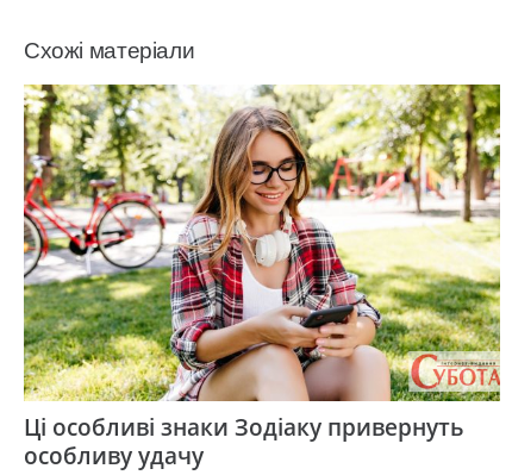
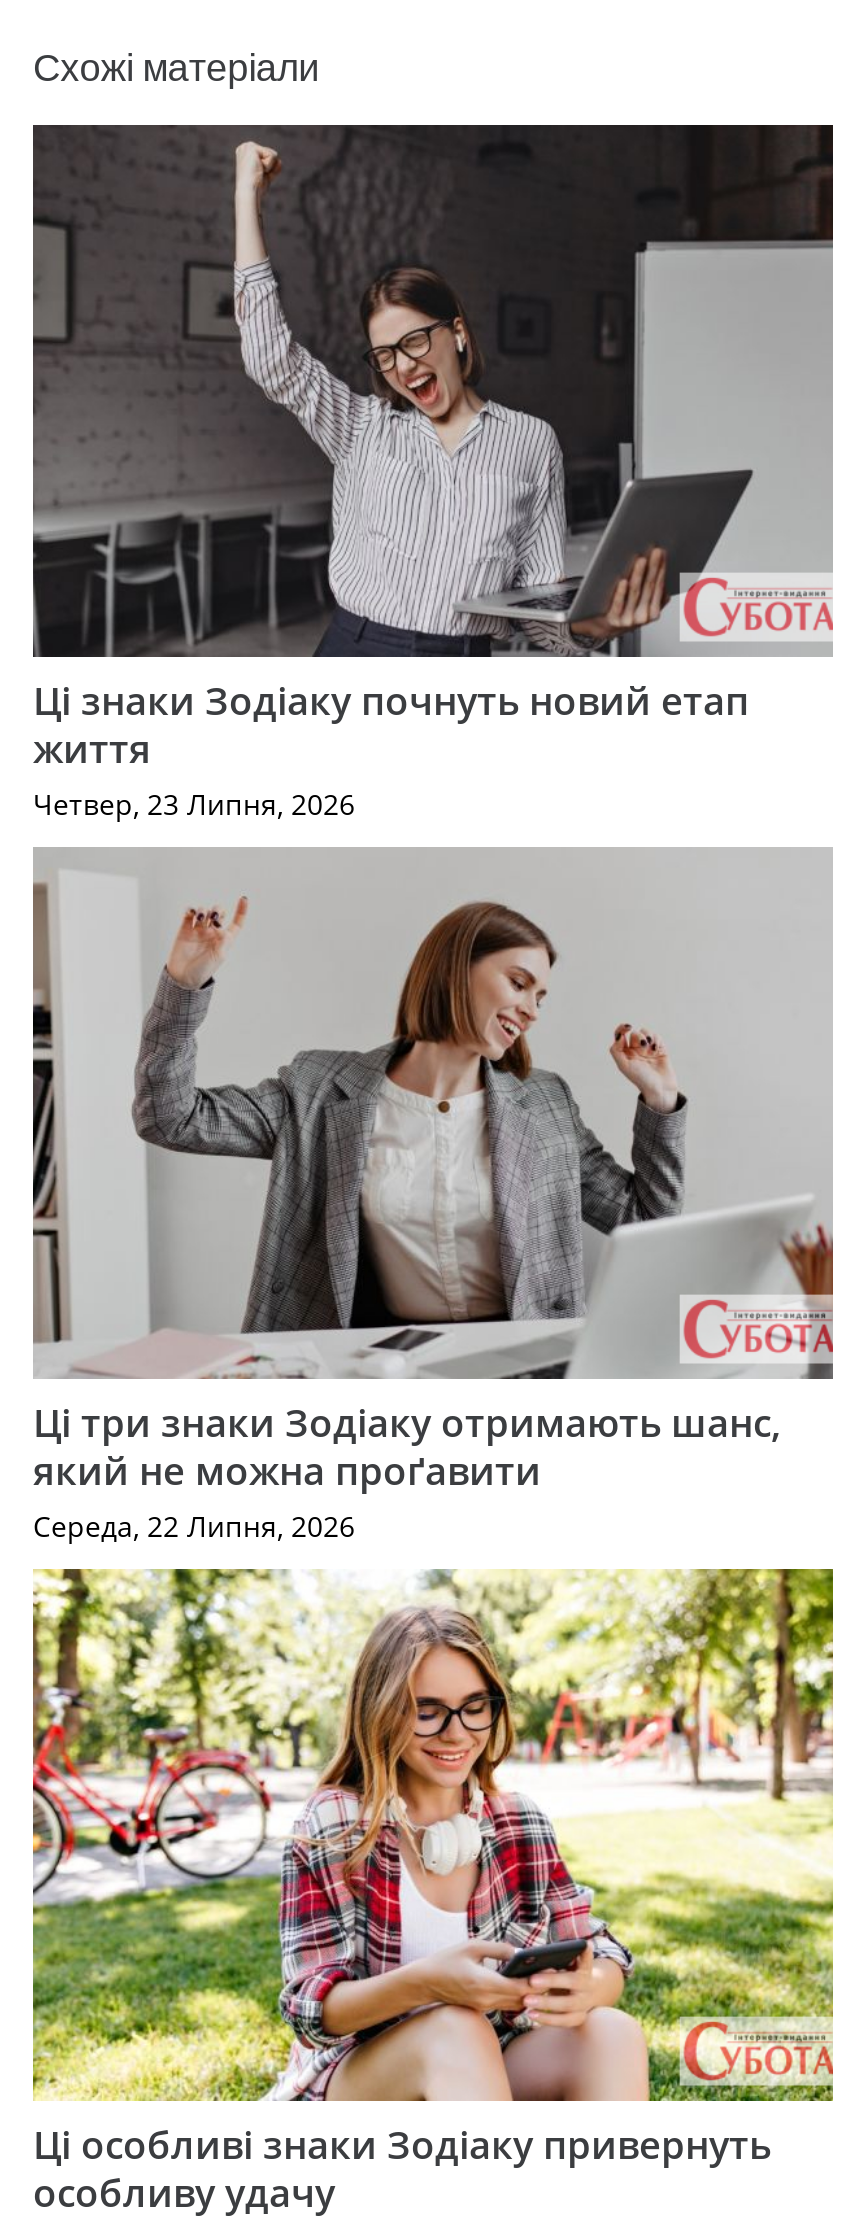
+ [image]
+ Ці знаки Зодіаку почнуть новий етап
+ життя
+ Четвер, 23 Липня, 2026

+ [image]
+ Ці три знаки Зодіаку отримають шанс,
+ який не можна проґавити
+ Середа, 22 Липня, 2026
